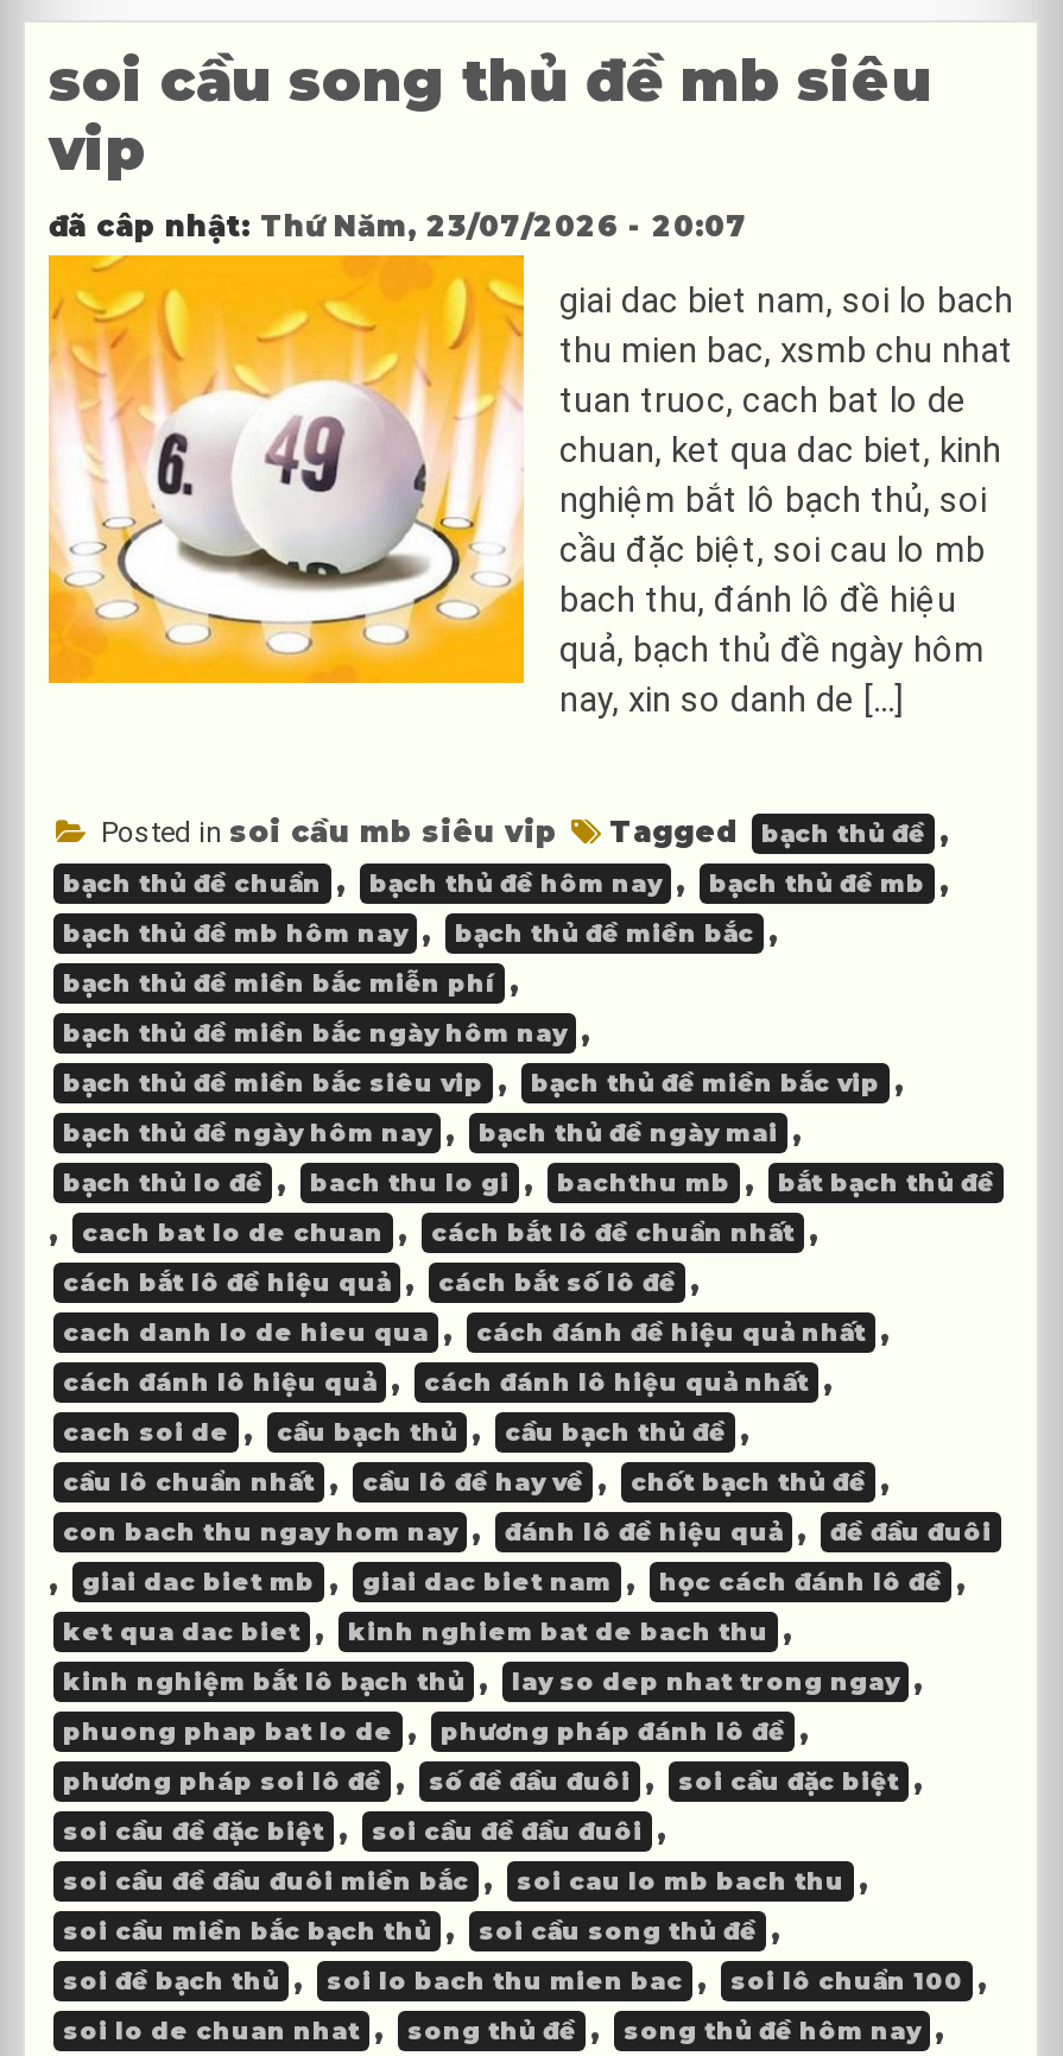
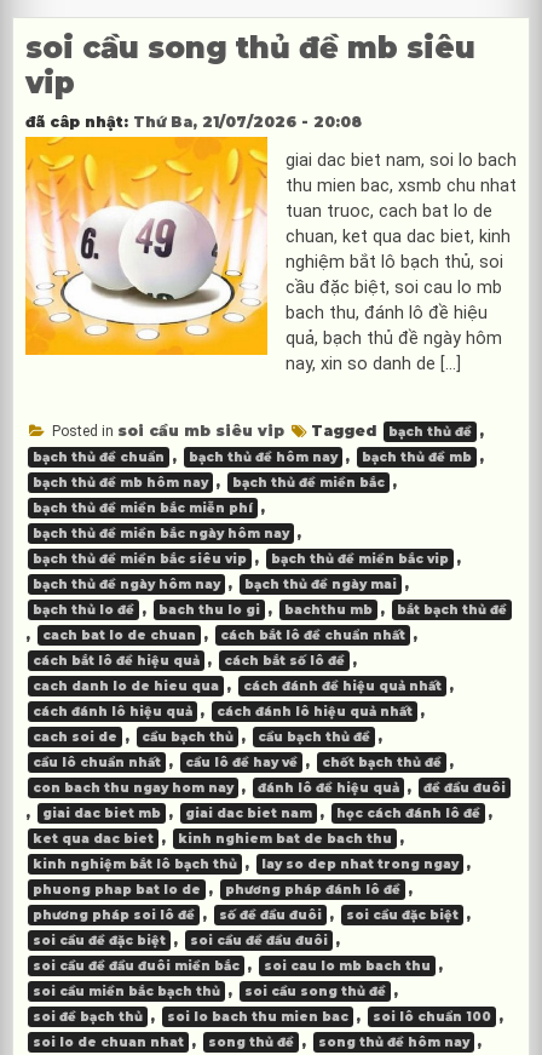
- đã câp nhật: Thứ Năm, 23/07/2026 - 20:07
+ đã câp nhật: Thứ Ba, 21/07/2026 - 20:08
